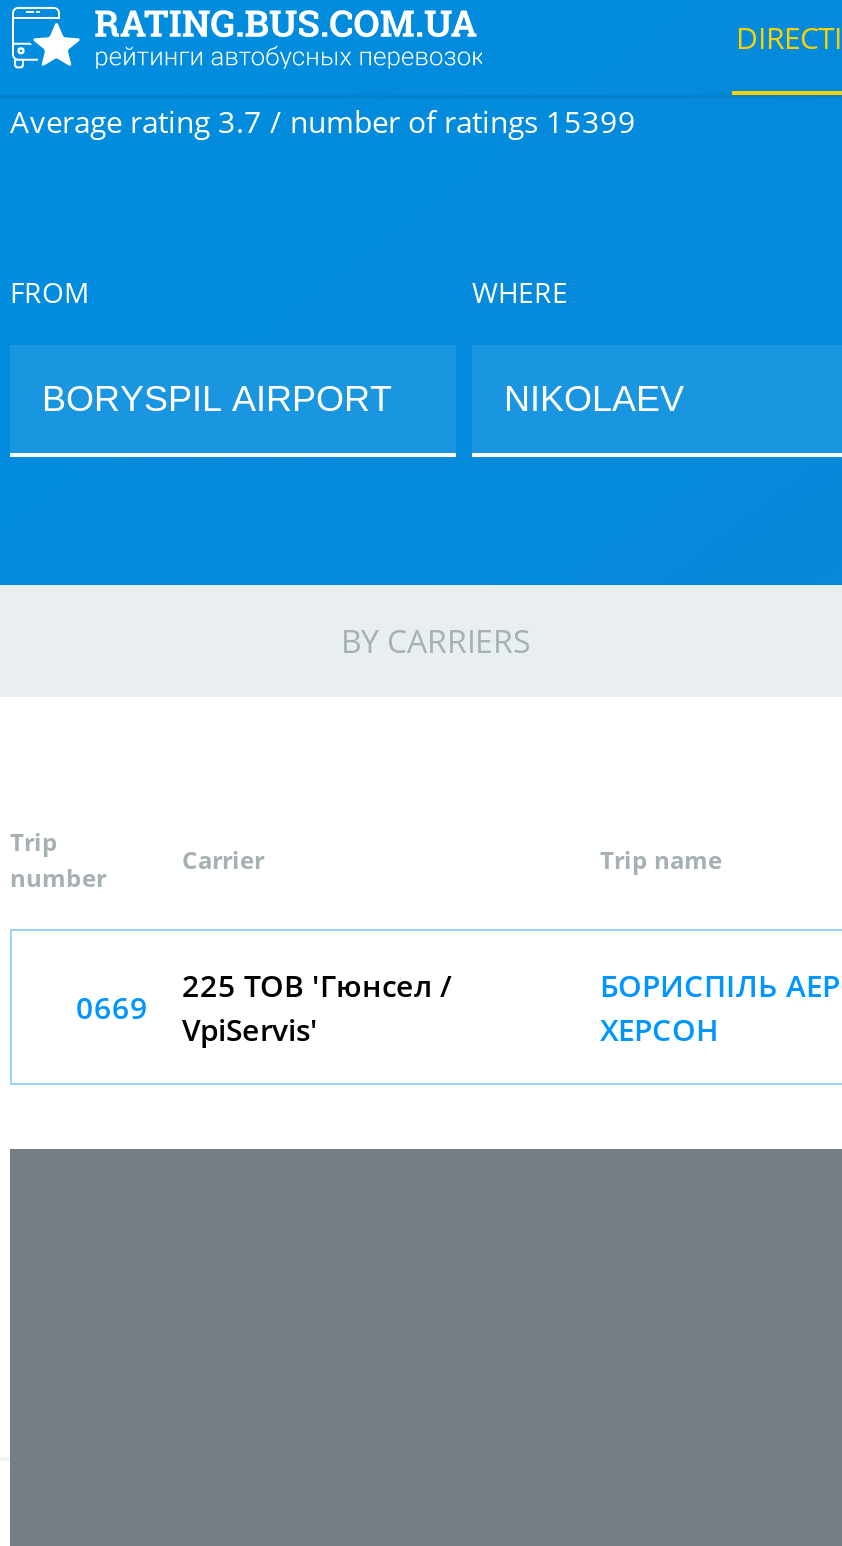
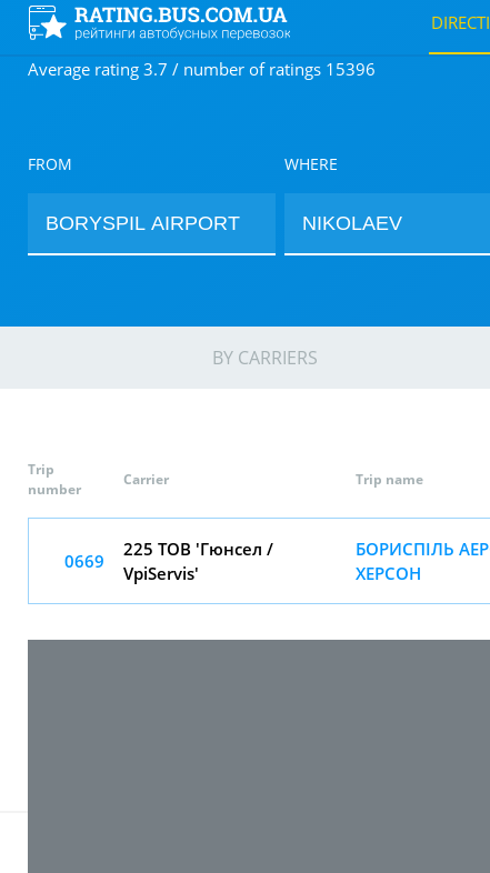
- Average rating 3.7 / number of ratings 15399
+ Average rating 3.7 / number of ratings 15396
